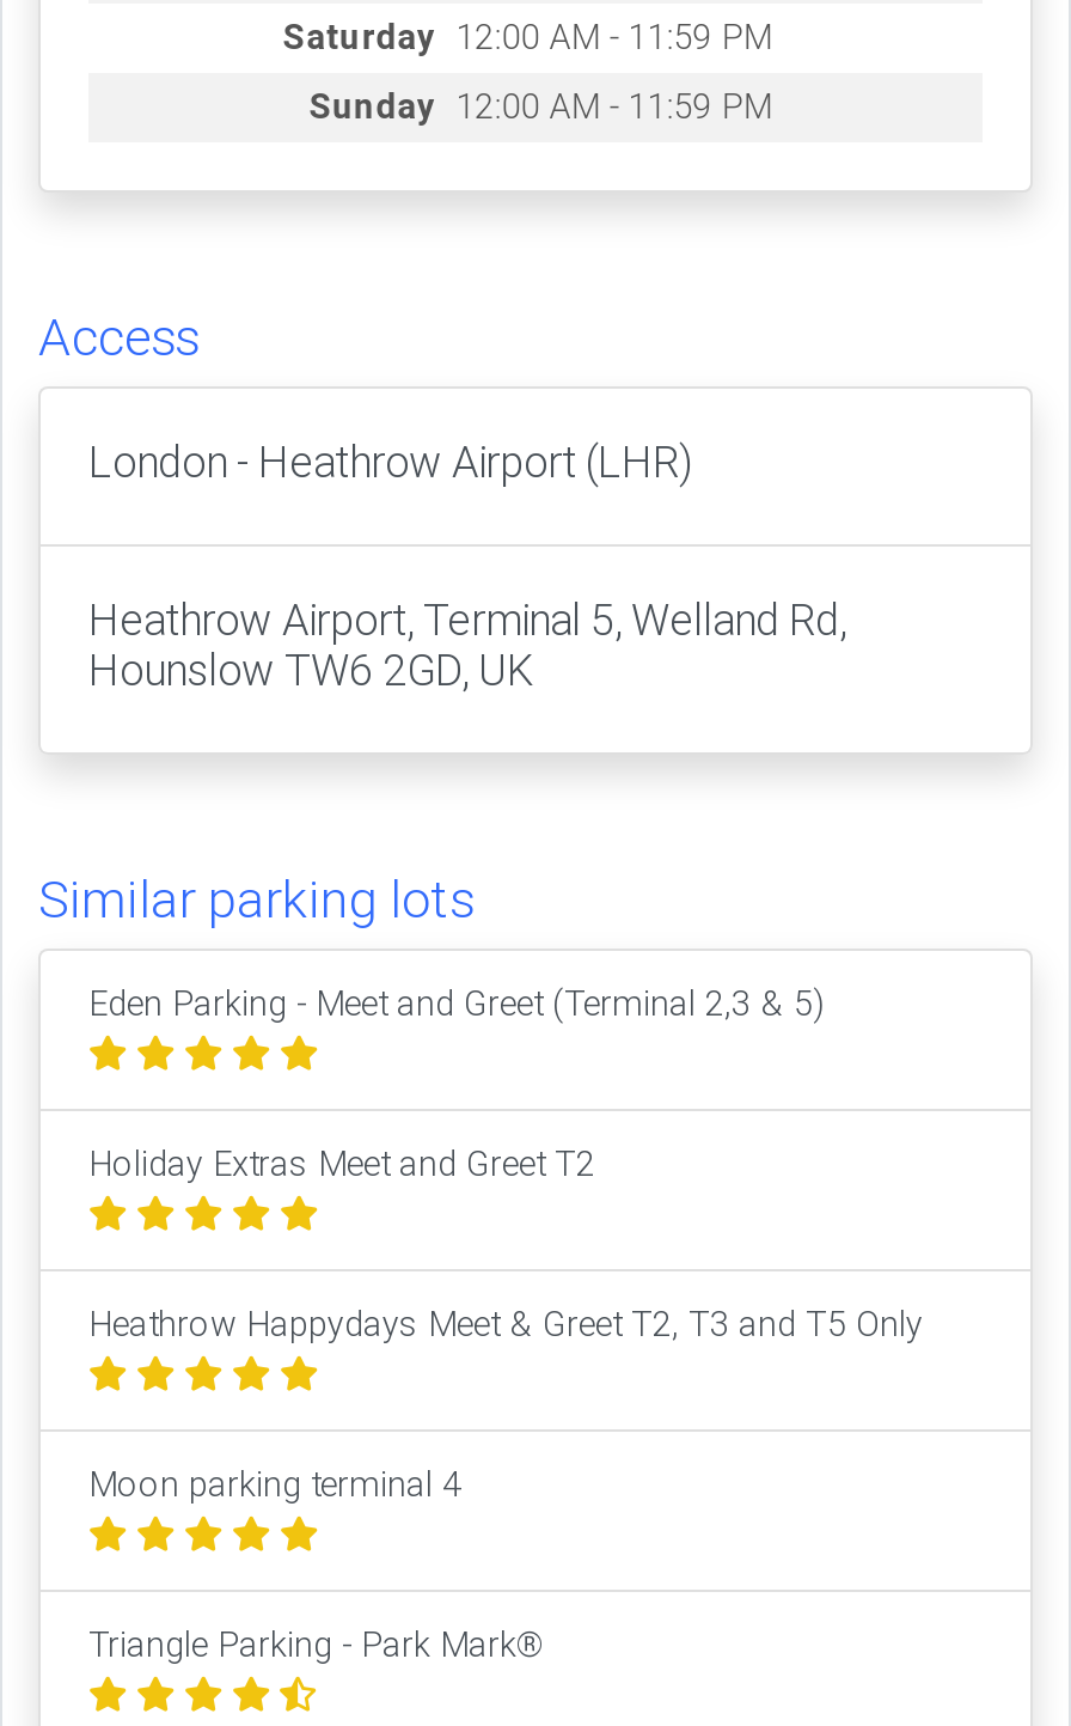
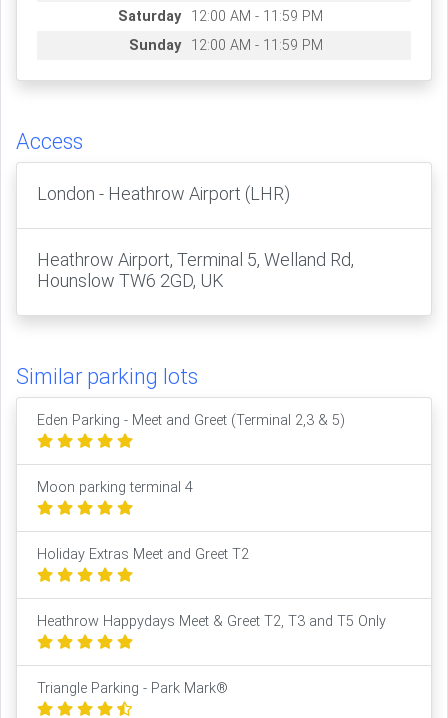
moved down: Holiday Extras Meet and Greet T2 | Heathrow Happydays Meet & Greet T2, T3 and T5 Only

moved up: Moon parking terminal 4
